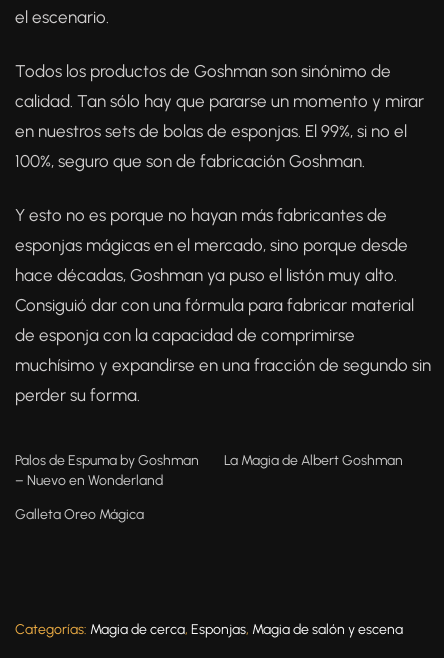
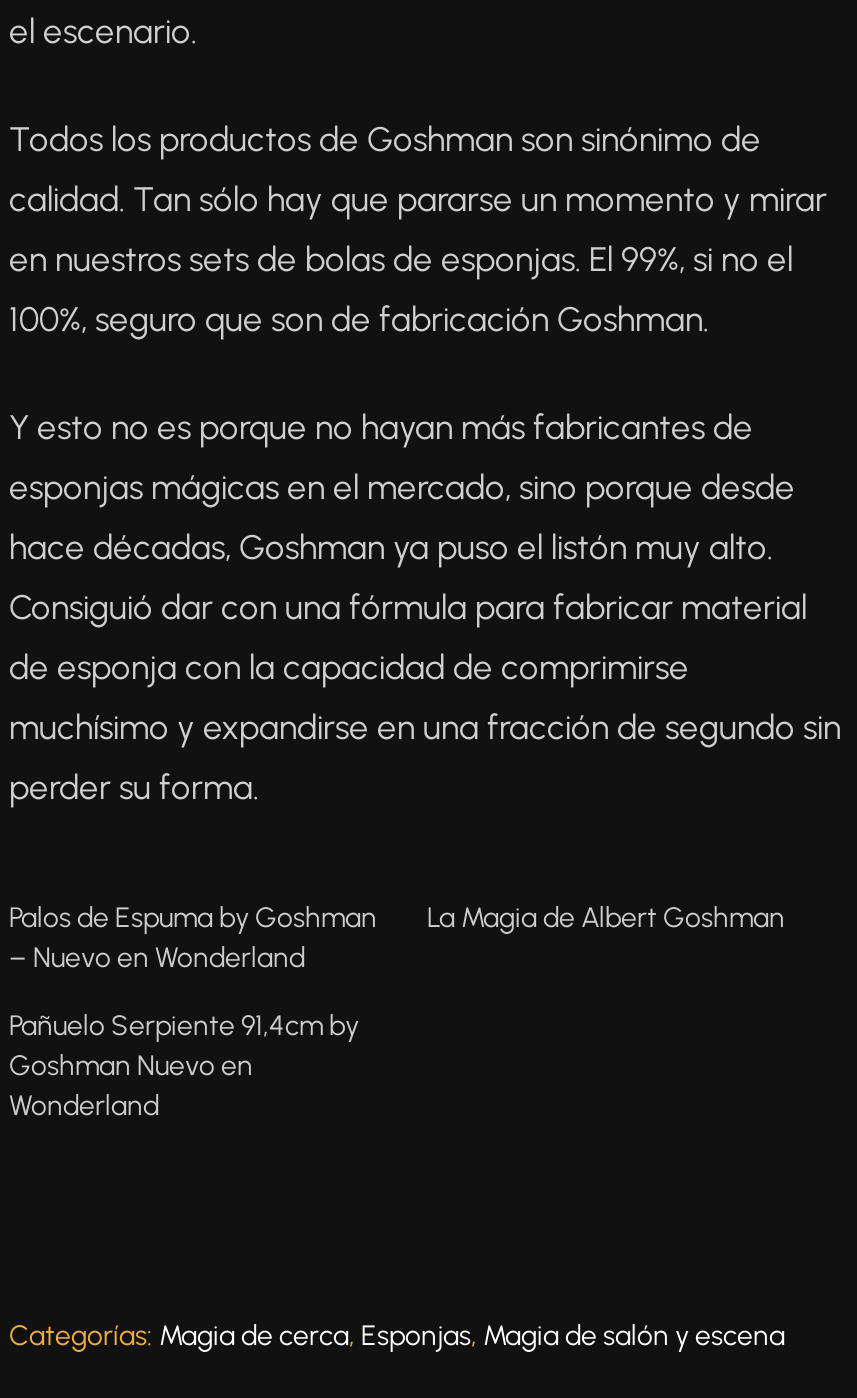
- Galleta Oreo Mágica
+ Pañuelo Serpiente 91,4cm by
+ Goshman Nuevo en
+ Wonderland
